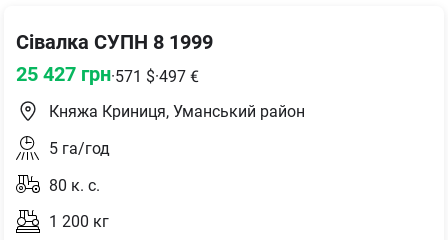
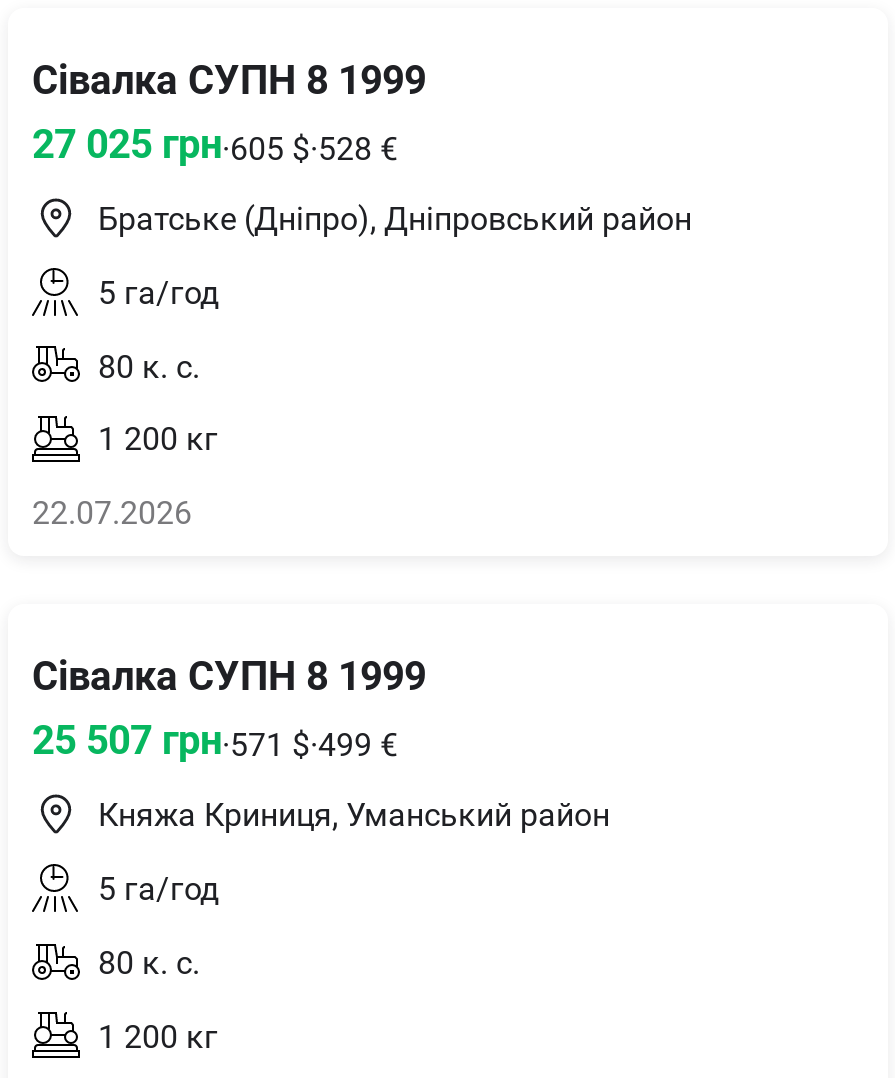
- 25 427 грн·571 $·497 €
+ 27 025 грн·605 $·528 €
+ Братське (Дніпро), Дніпровський район
+ 5 га/год
+ 80 к. с.
+ 1 200 кг
+ 22.07.2026
+ Сівалка СУПН 8 1999
+ 25 507 грн·571 $·499 €
